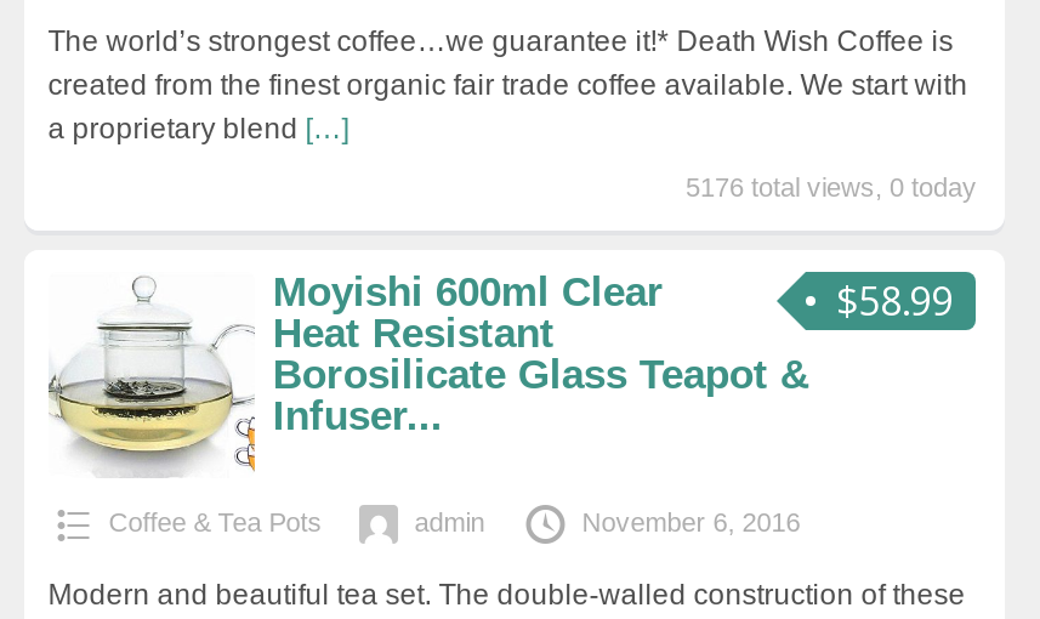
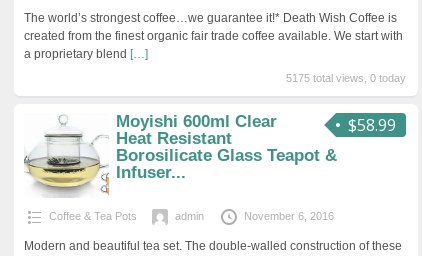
- 5176 total views, 0 today
+ 5175 total views, 0 today
